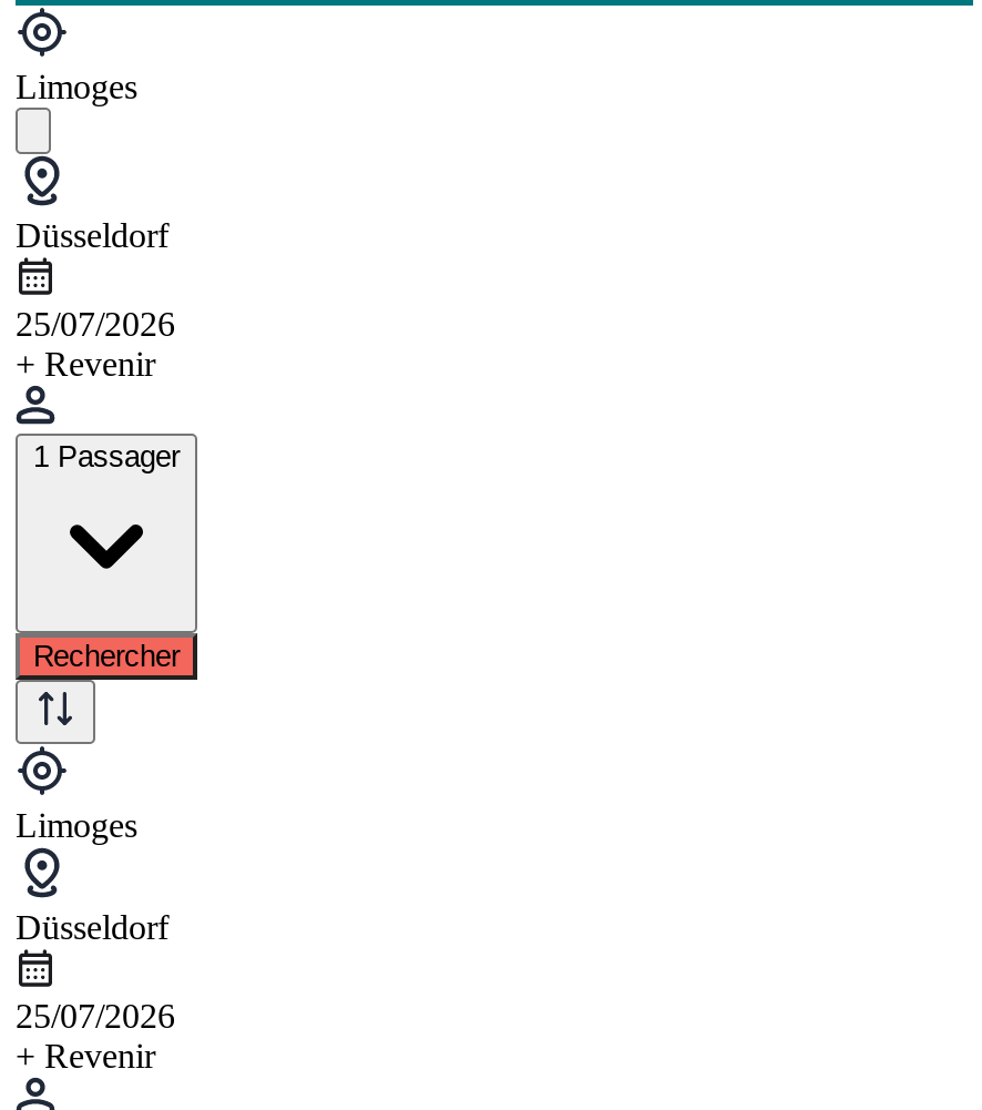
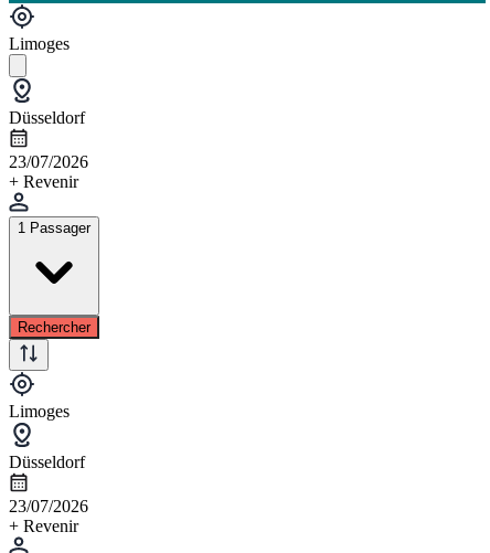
- 25/07/2026
+ 23/07/2026

- 25/07/2026
+ 23/07/2026
